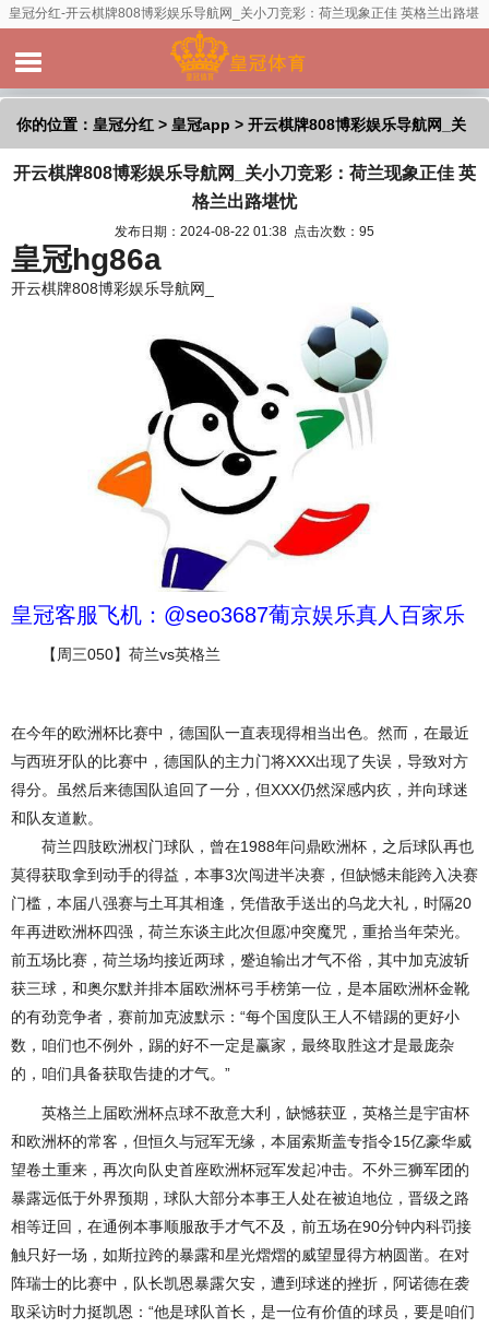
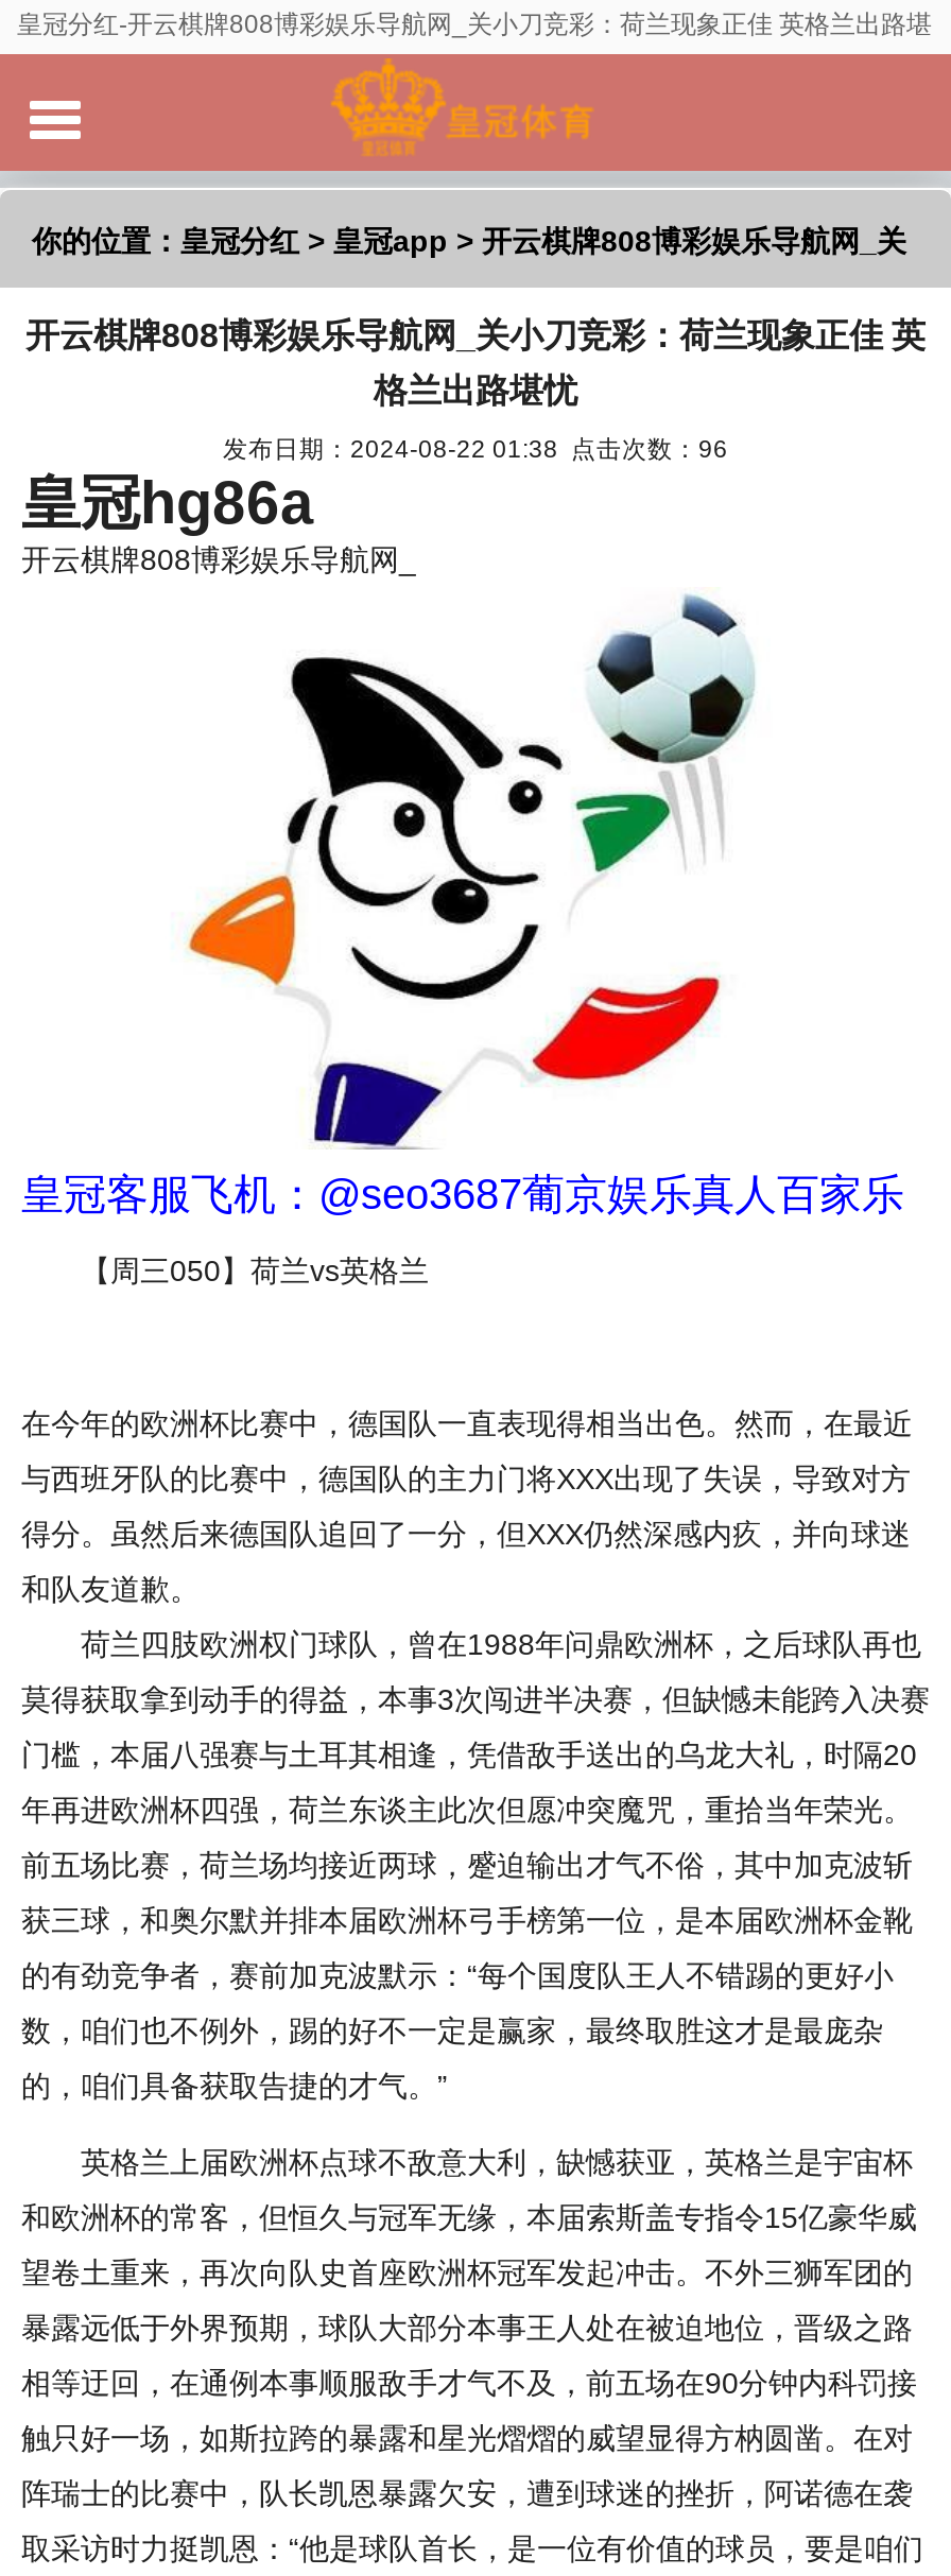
- 发布日期：2024-08-22 01:38 点击次数：95
+ 发布日期：2024-08-22 01:38 点击次数：96
